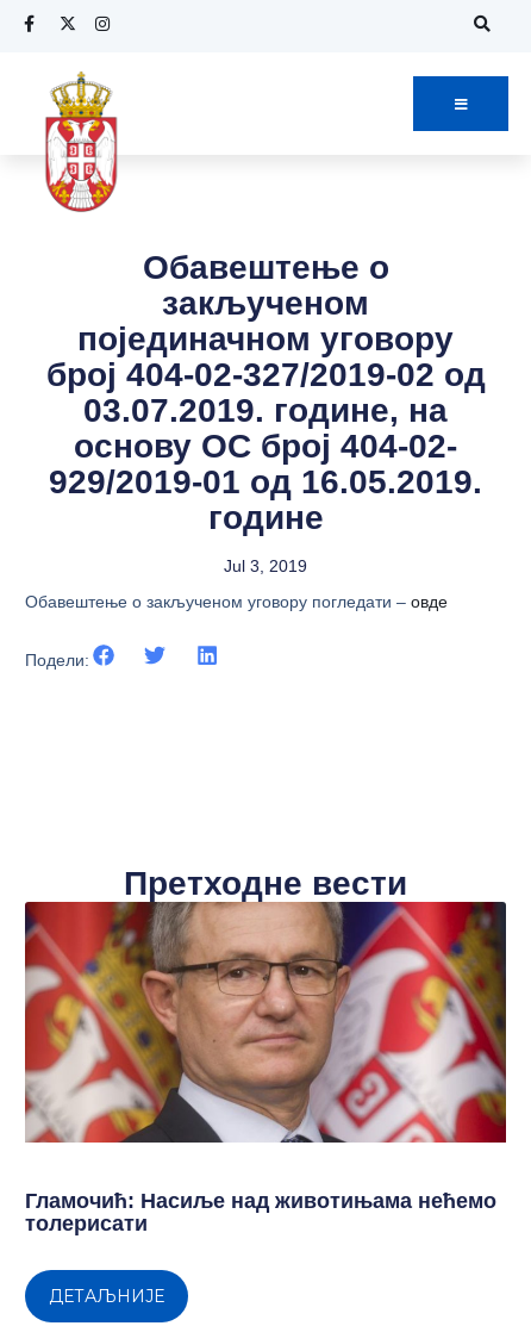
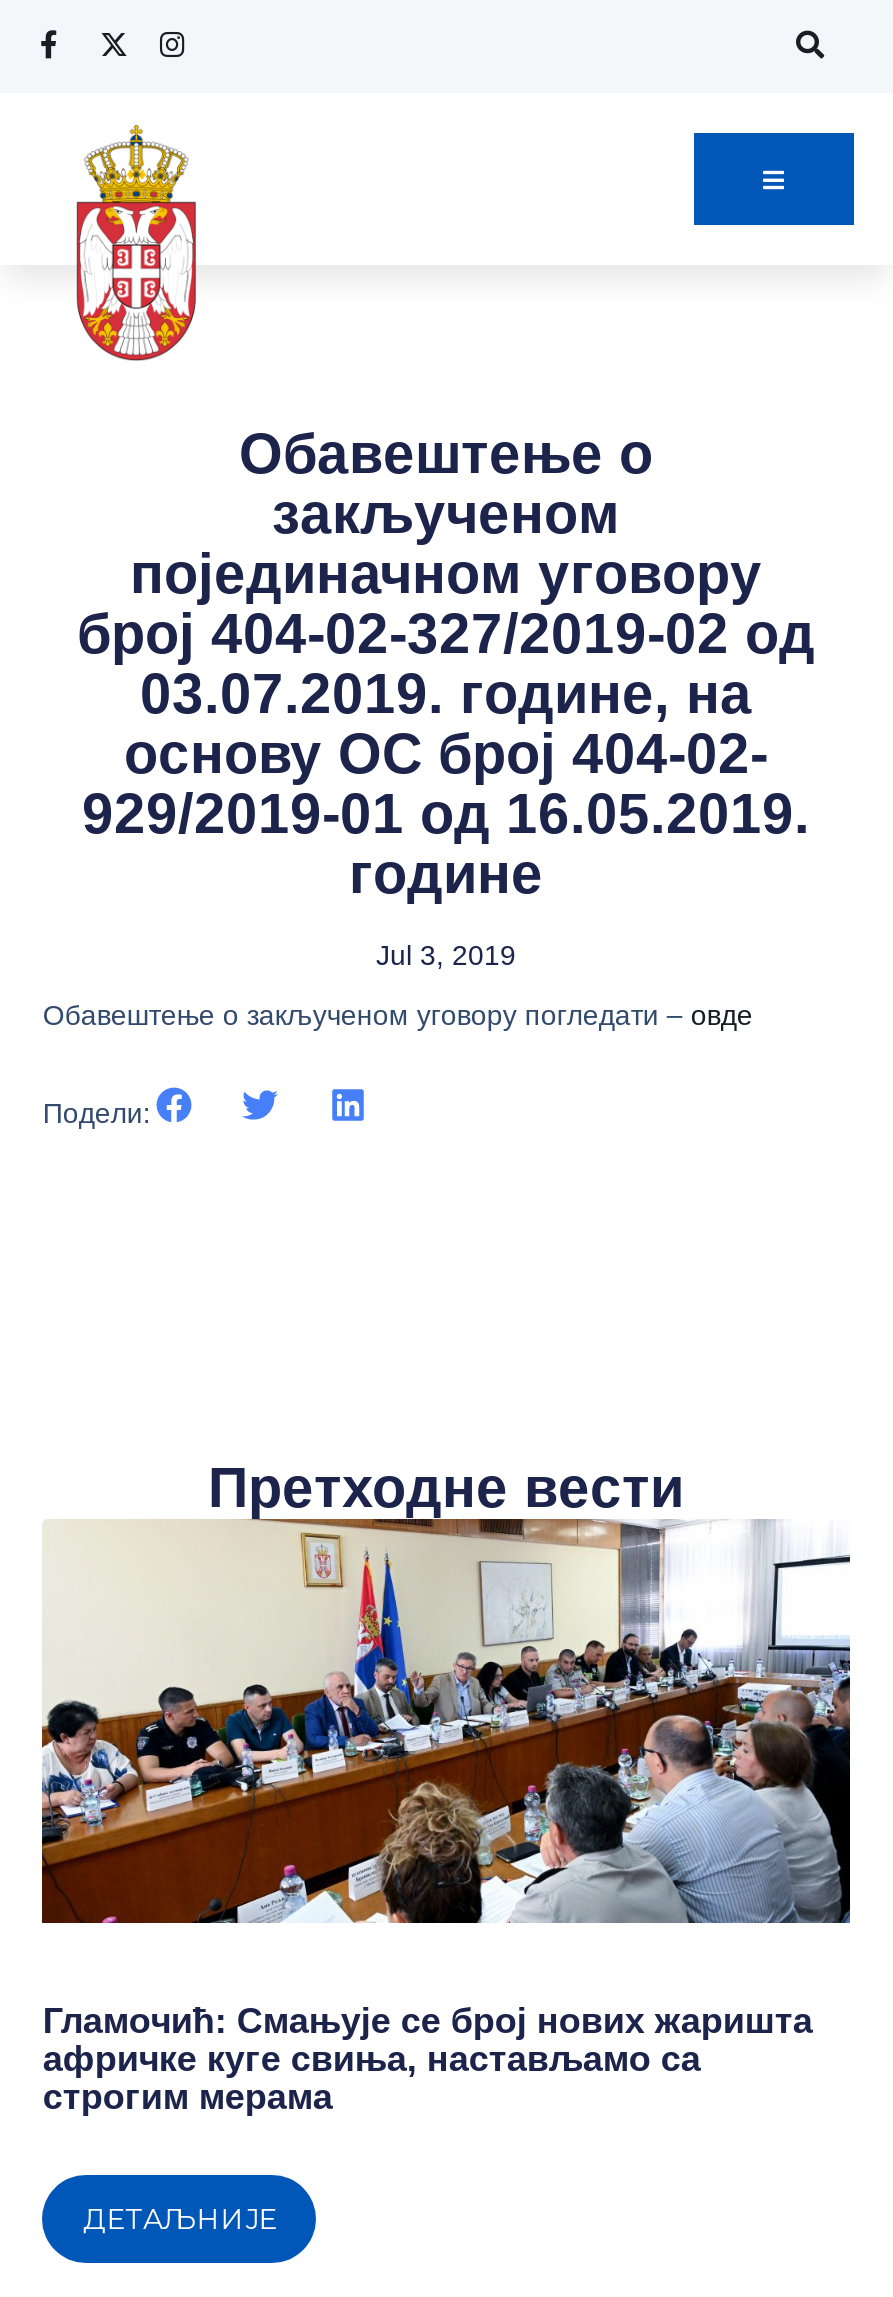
- [image]
- Гламочић: Насиље над животињама нећемо
- толерисати
+ [image]
+ Гламочић: Смањује се број нових жаришта
+ афричке куге свиња, настављамо са
+ строгим мерама
